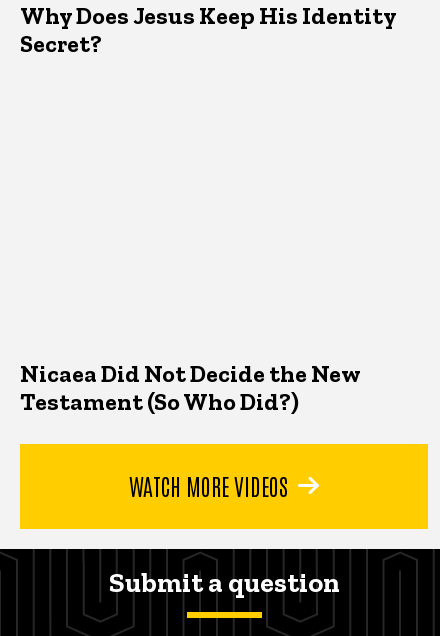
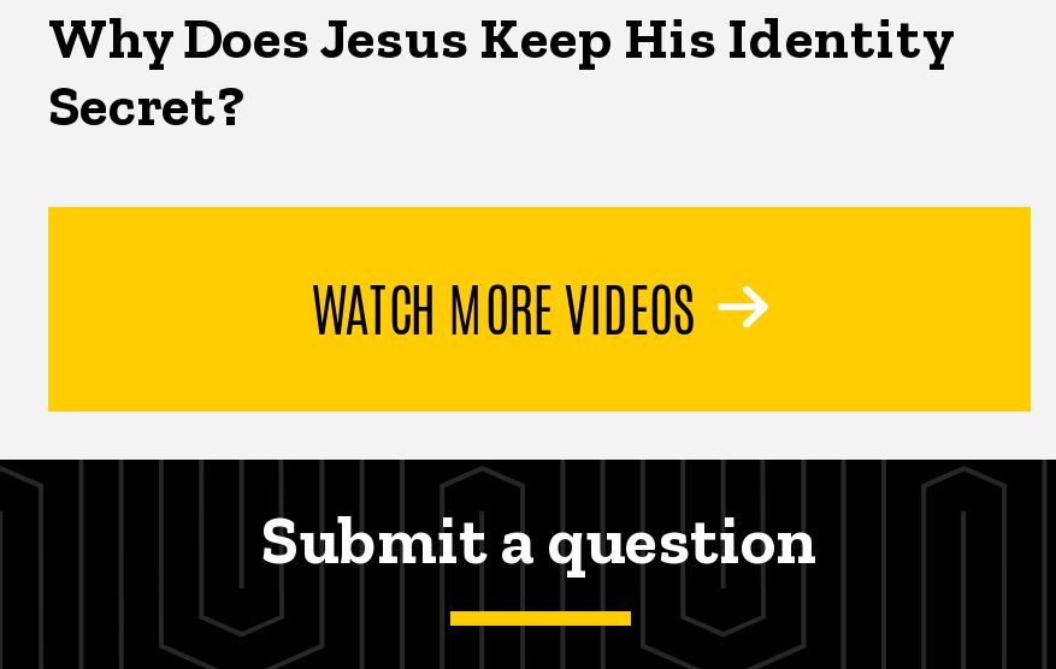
- Nicaea Did Not Decide the New
- Testament (So Who Did?)
